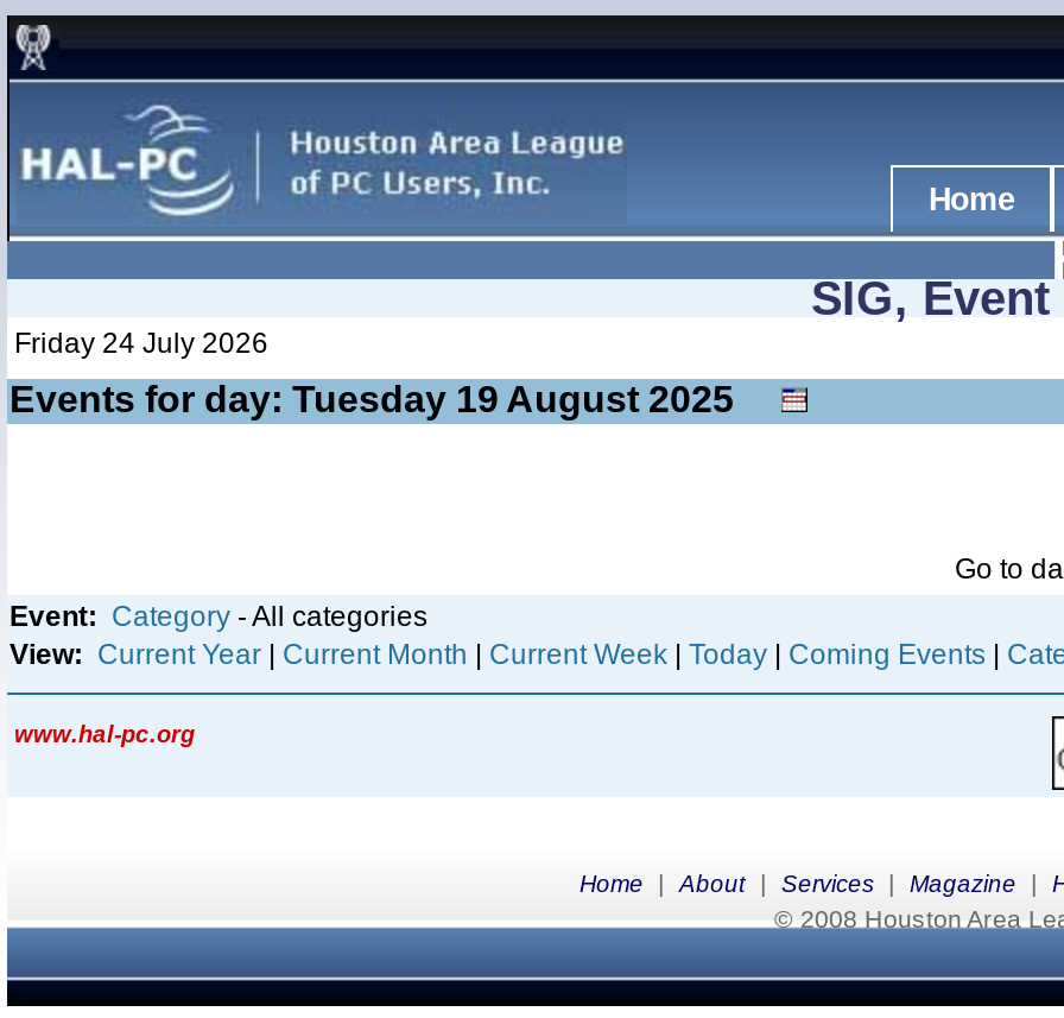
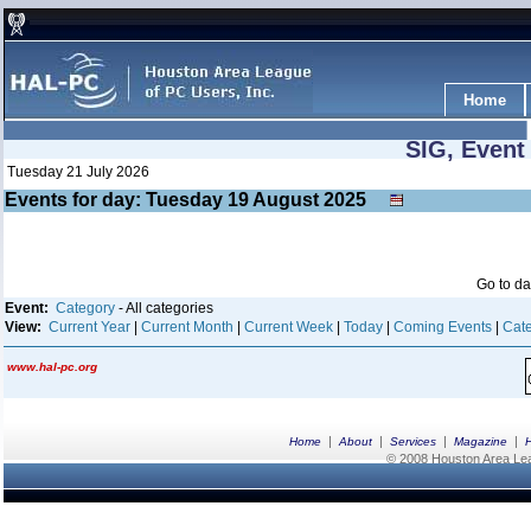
- Friday 24 July 2026
+ Tuesday 21 July 2026
